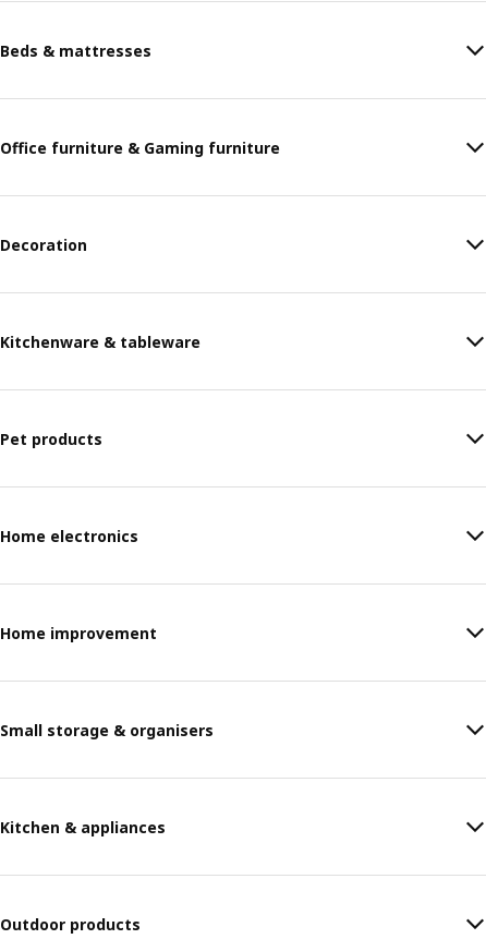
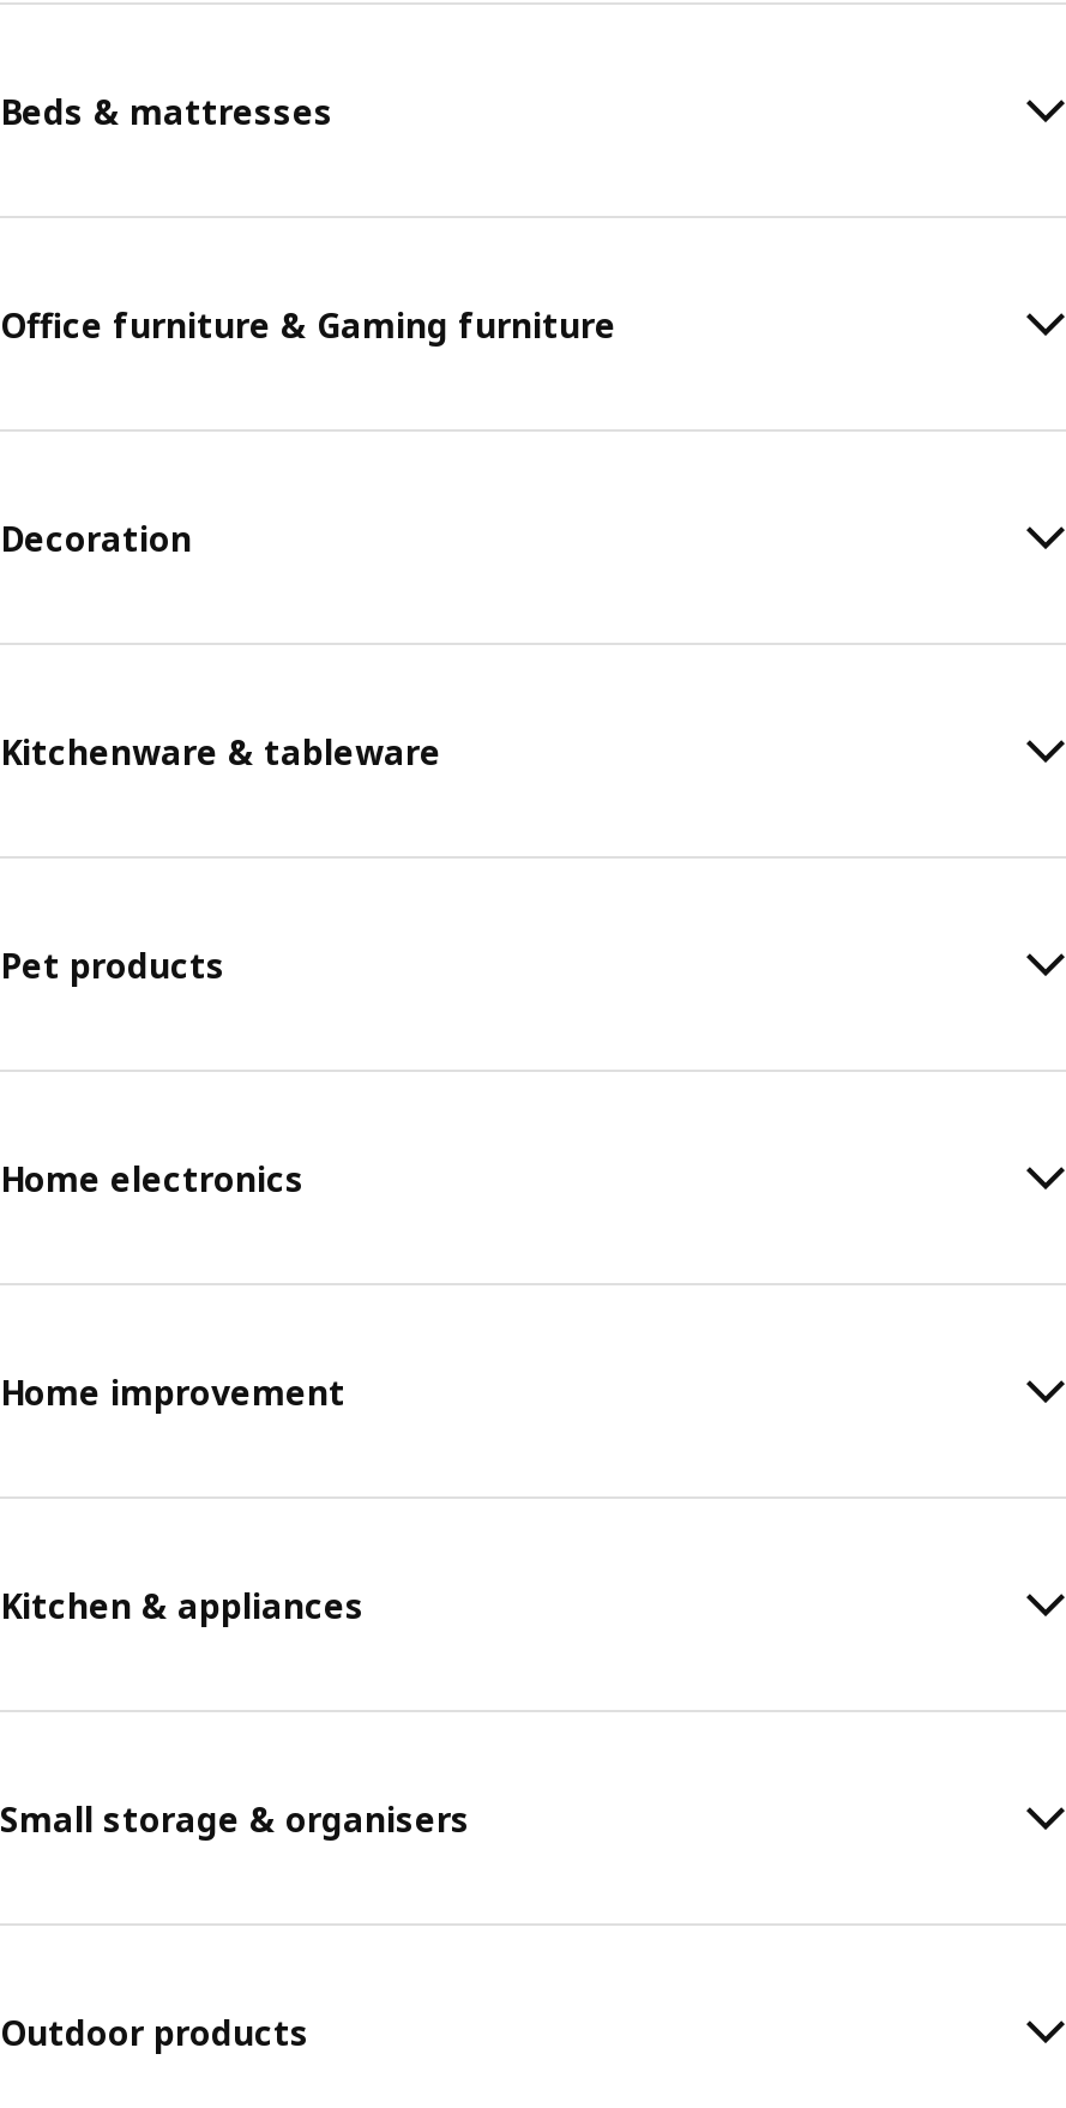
moved down: Small storage & organisers

moved up: Kitchen & appliances
